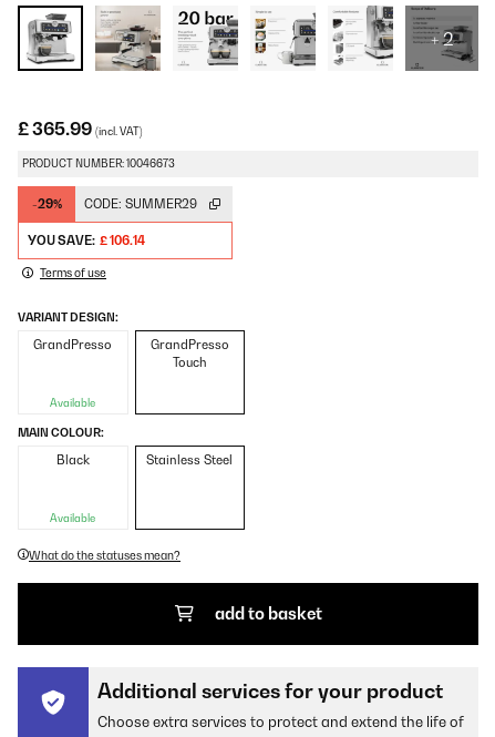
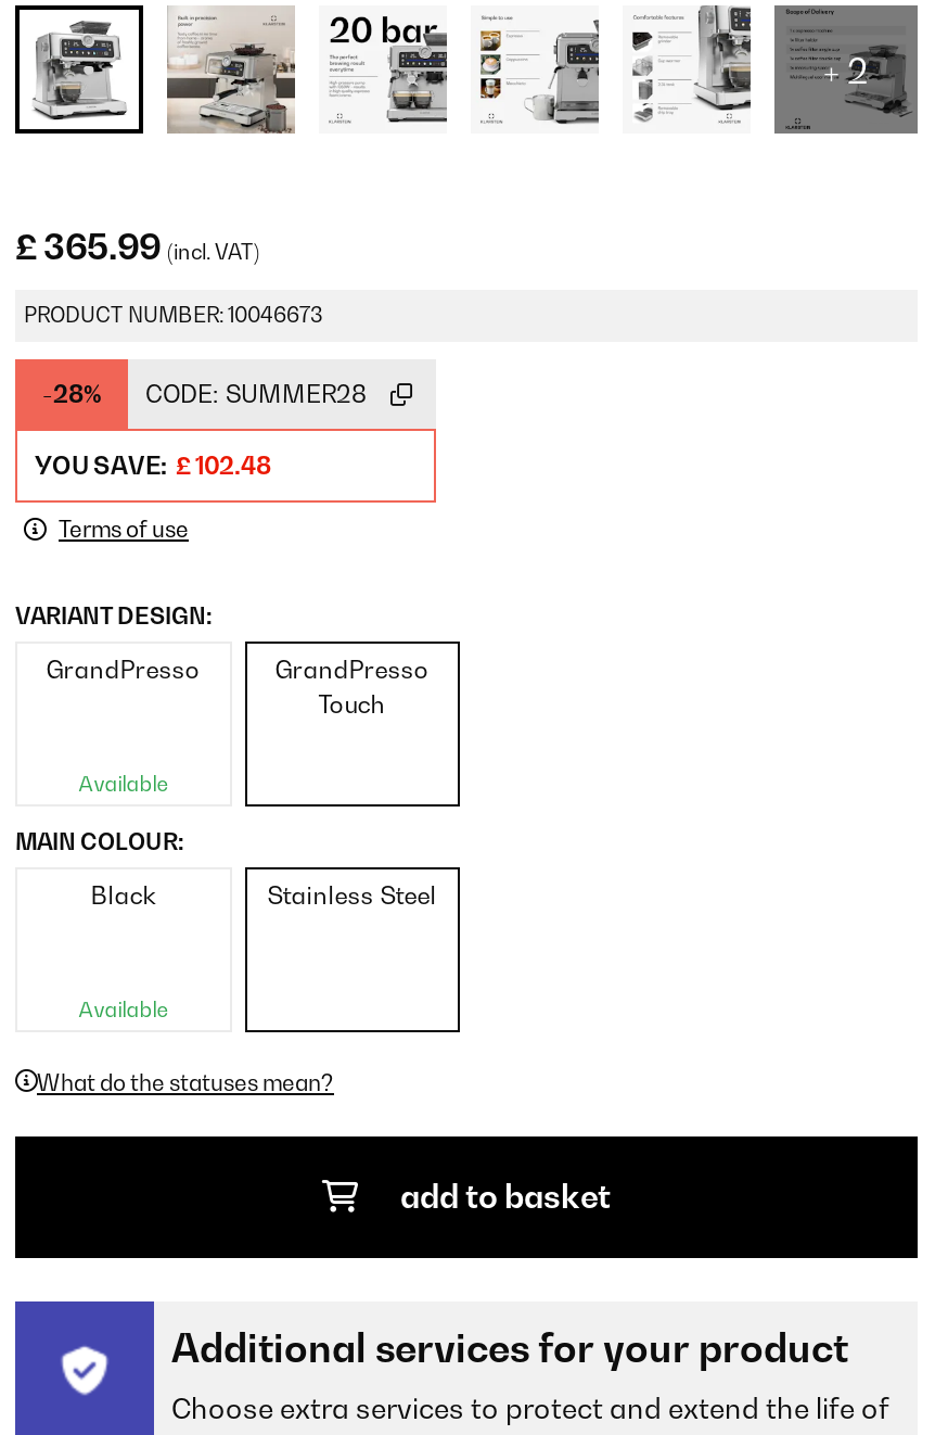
- -29%
+ -28%

- CODE: SUMMER29
+ CODE: SUMMER28

- YOU SAVE: £ 106.14
+ YOU SAVE: £ 102.48
